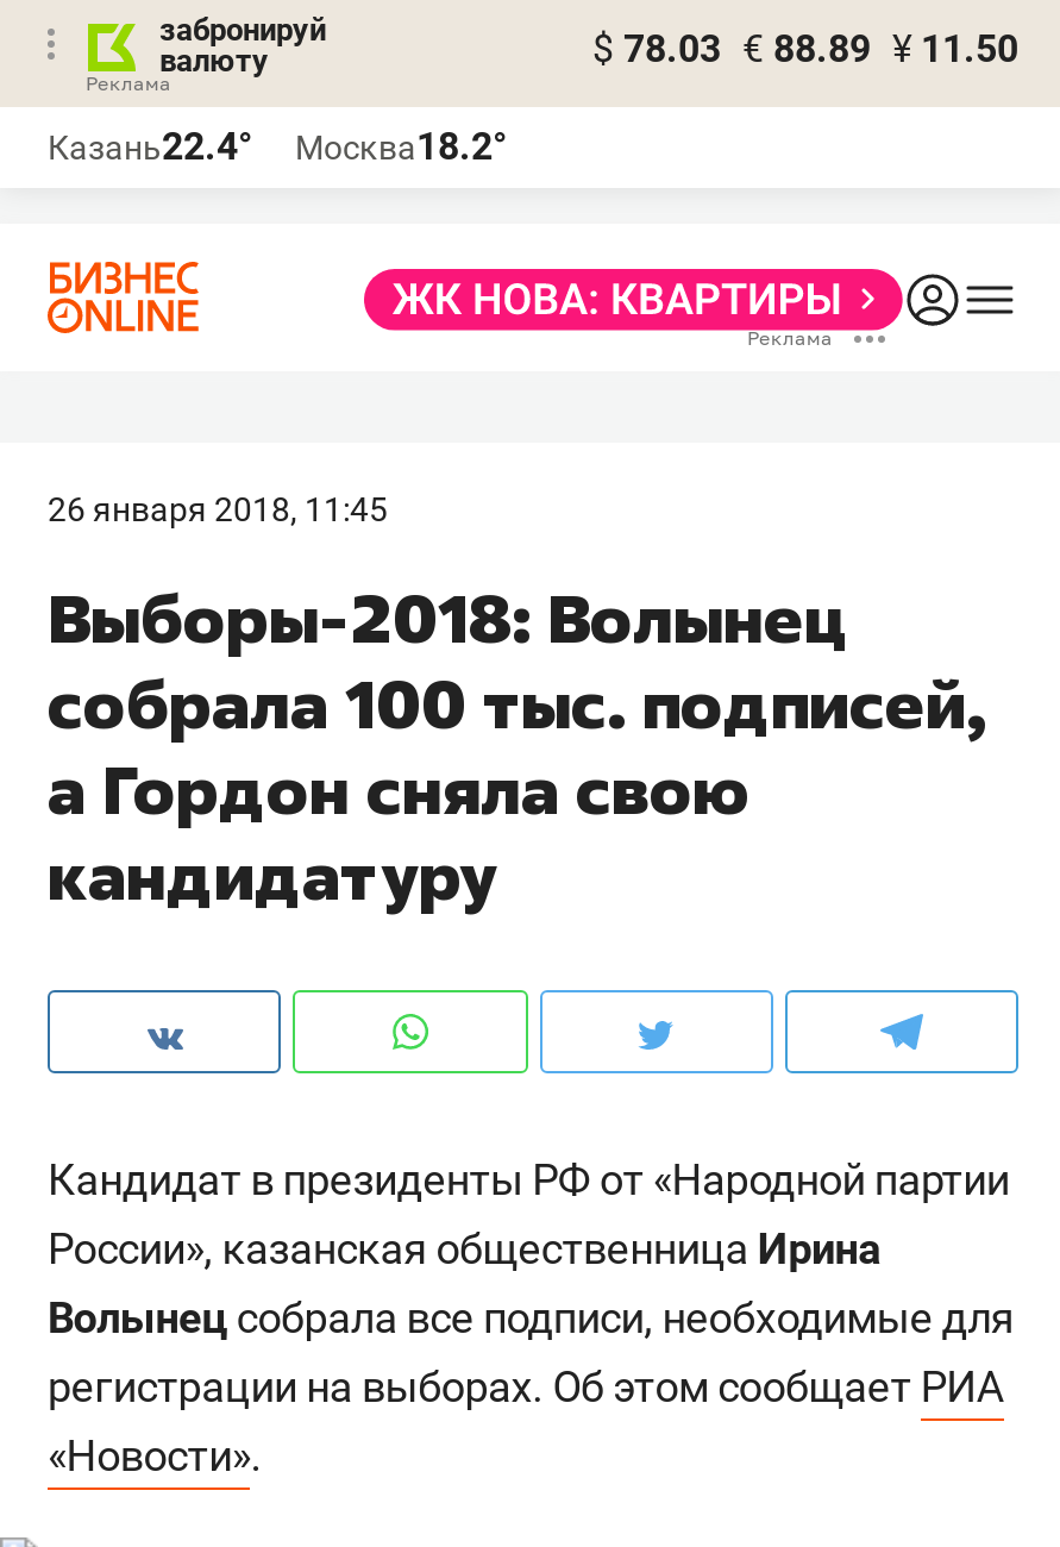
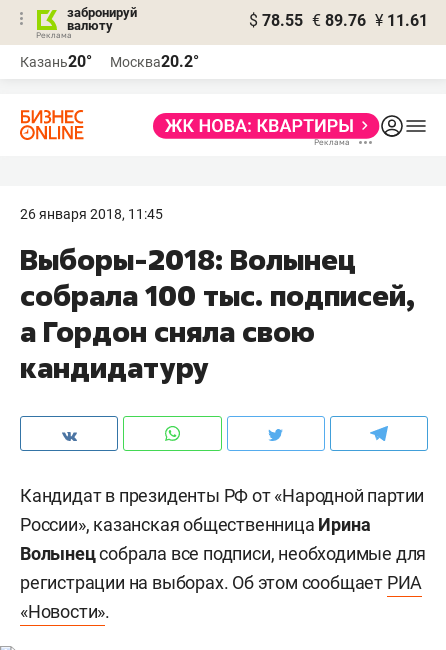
- $ 78.03 € 88.89 ¥ 11.50
+ $ 78.55 € 89.76 ¥ 11.61

- Казань22.4°
+ Казань20°

- Москва18.2°
+ Москва20.2°
